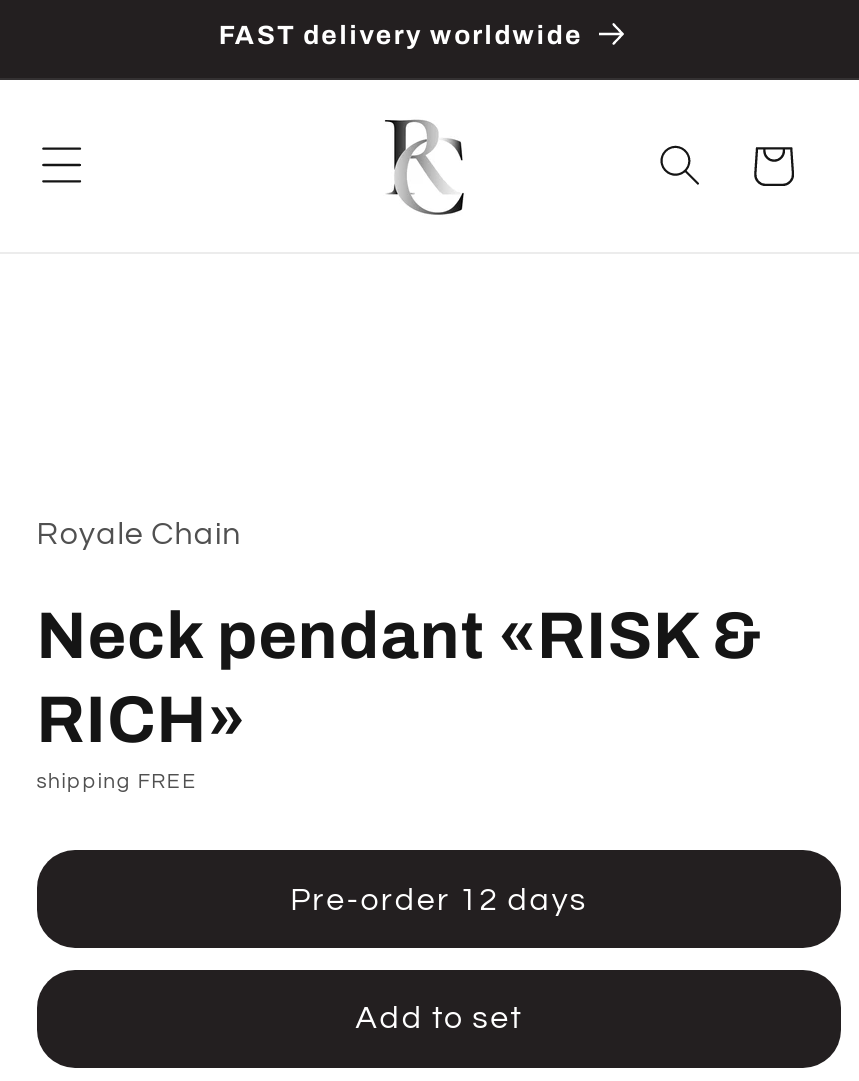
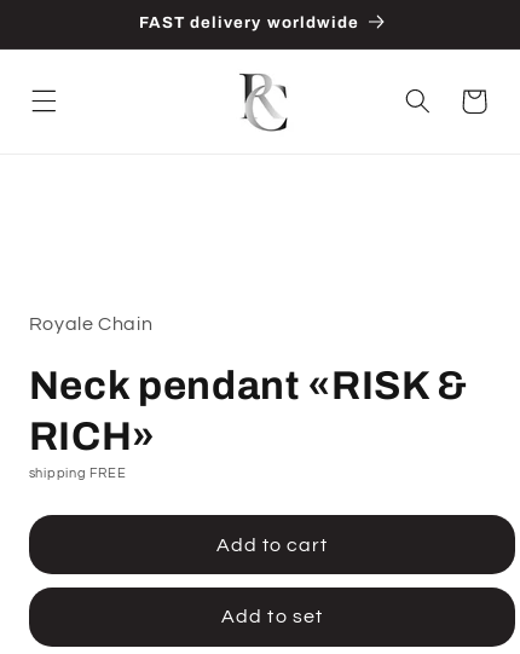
- Pre-order 12 days
+ Add to cart
